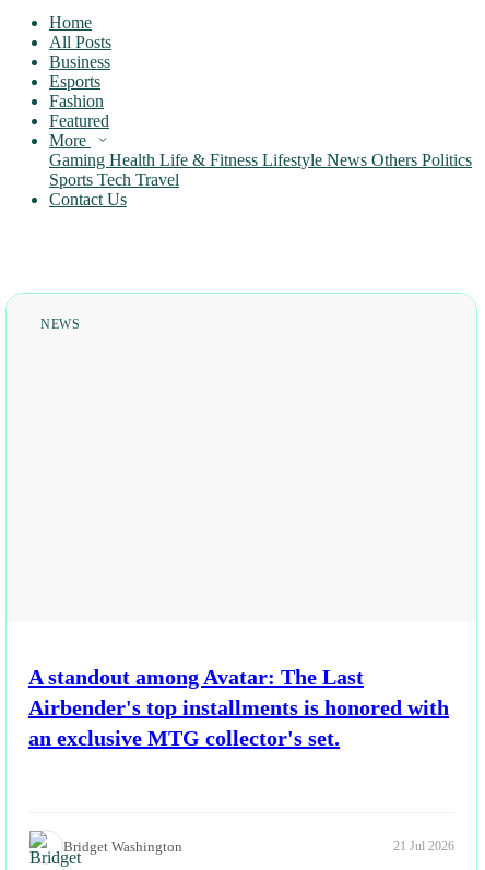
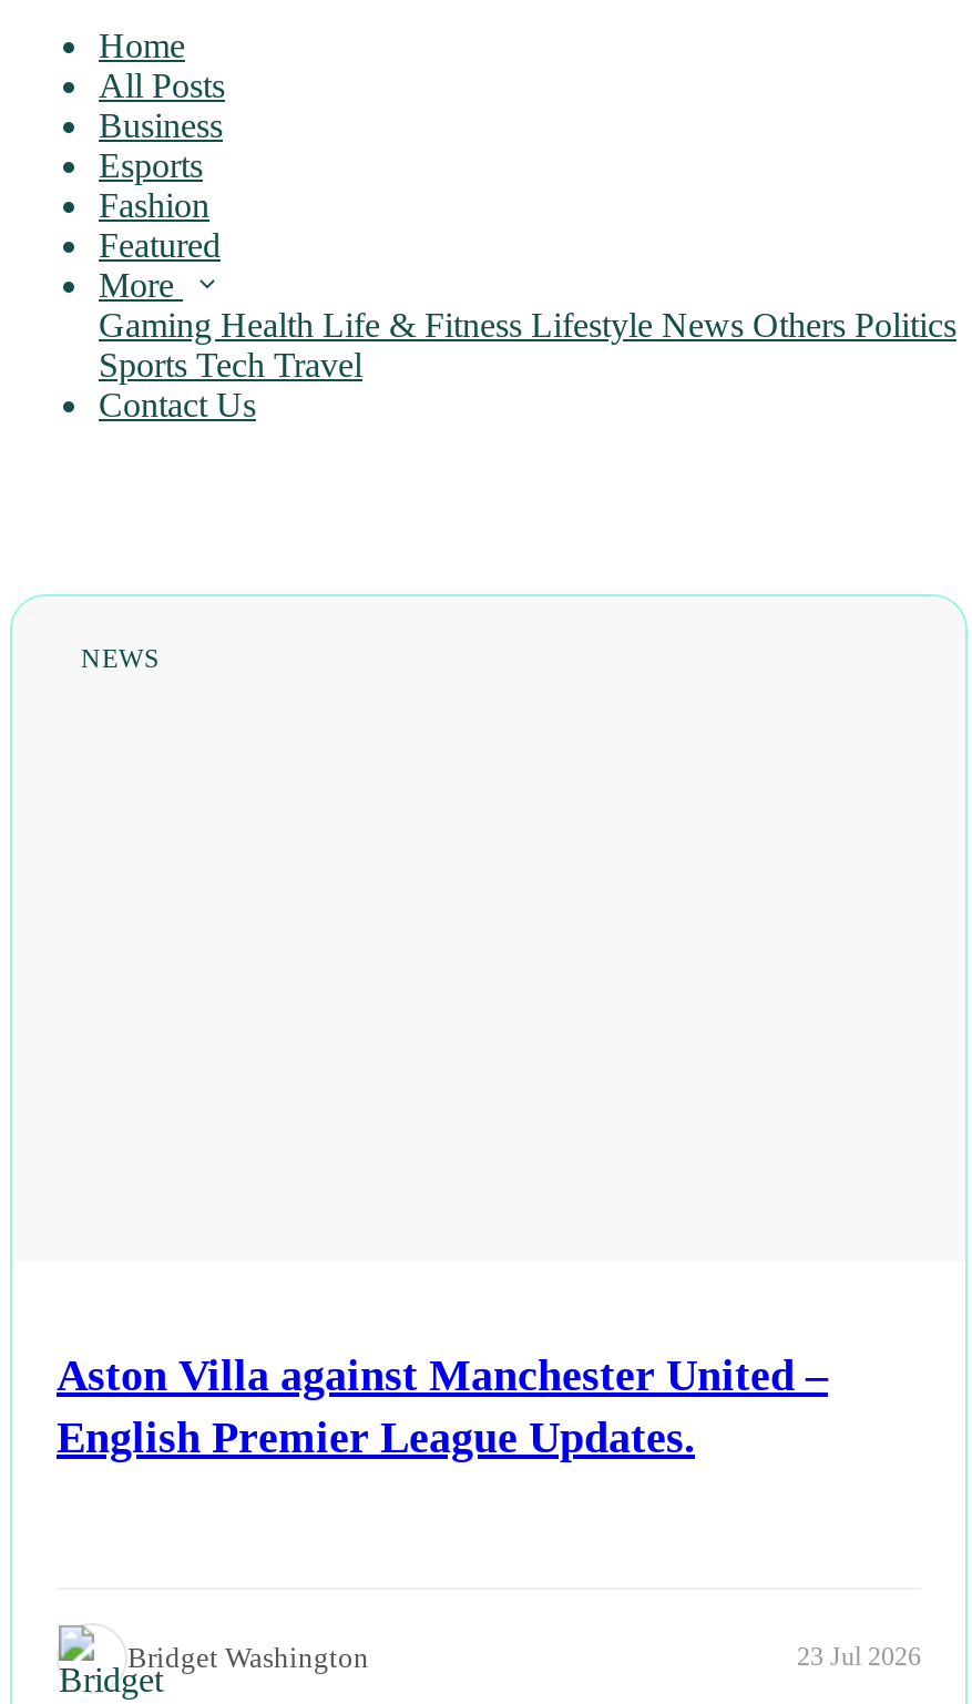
- A standout among Avatar: The Last
- Airbender's top installments is honored with
- an exclusive MTG collector's set.
+ Aston Villa against Manchester United –
+ English Premier League Updates.

- 21 Jul 2026
+ 23 Jul 2026
